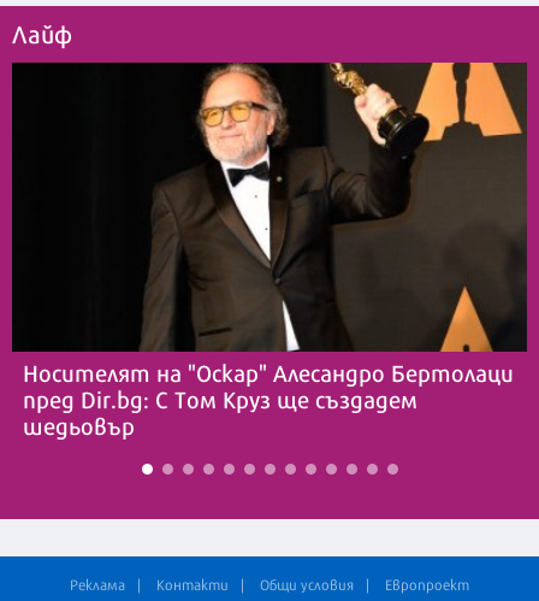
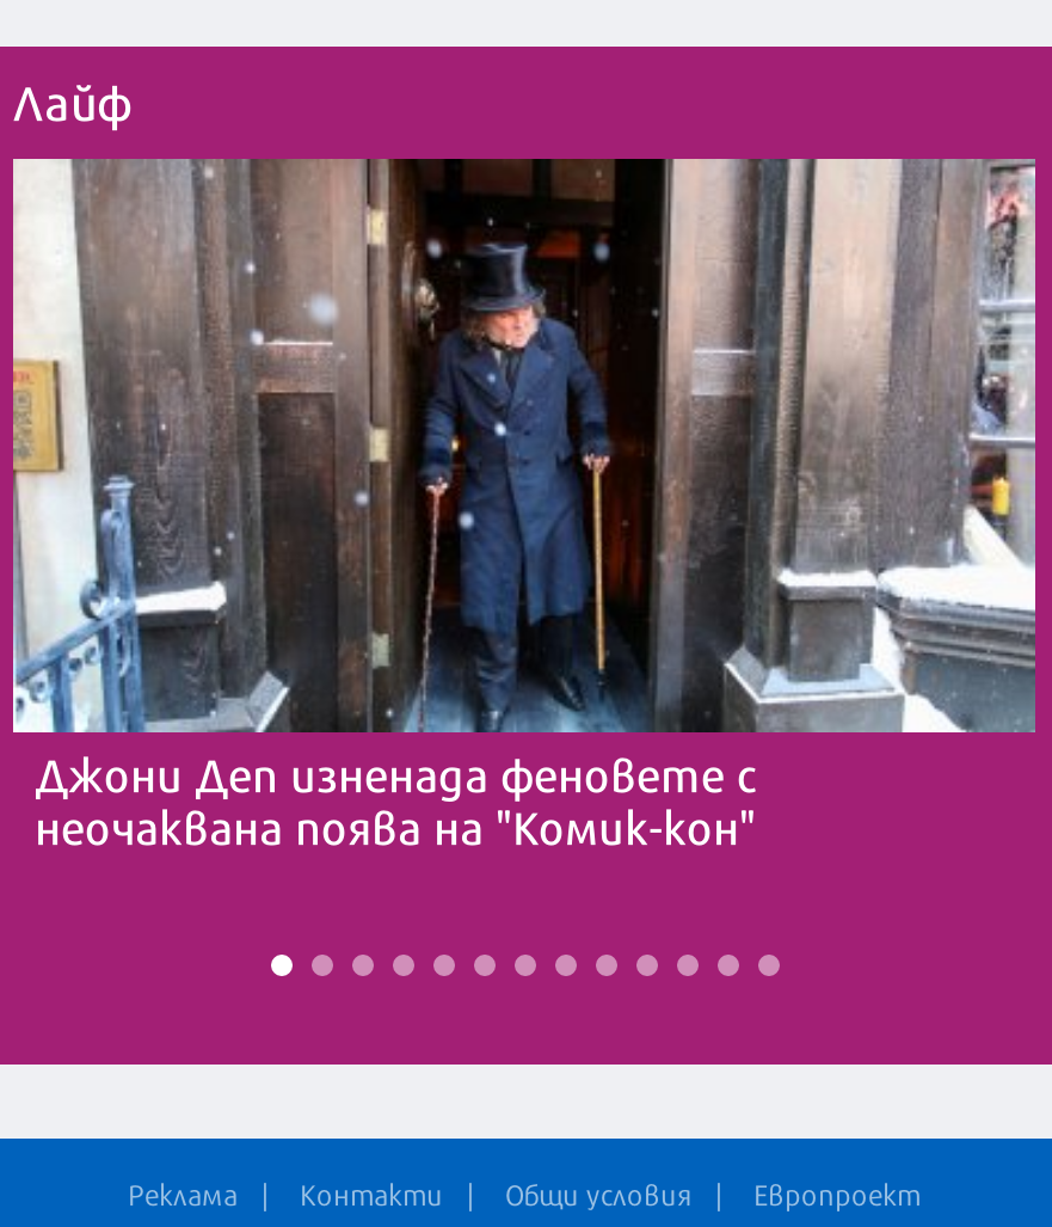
- [image]
- Носителят на "Оскар" Алесандро Бертолаци
- пред Dir.bg: С Том Круз ще създадем
- шедьовър
+ [image]
+ Джони Деп изненада феновете с
+ неочаквана поява на "Комик-кон"
